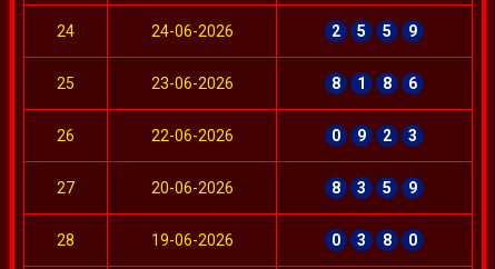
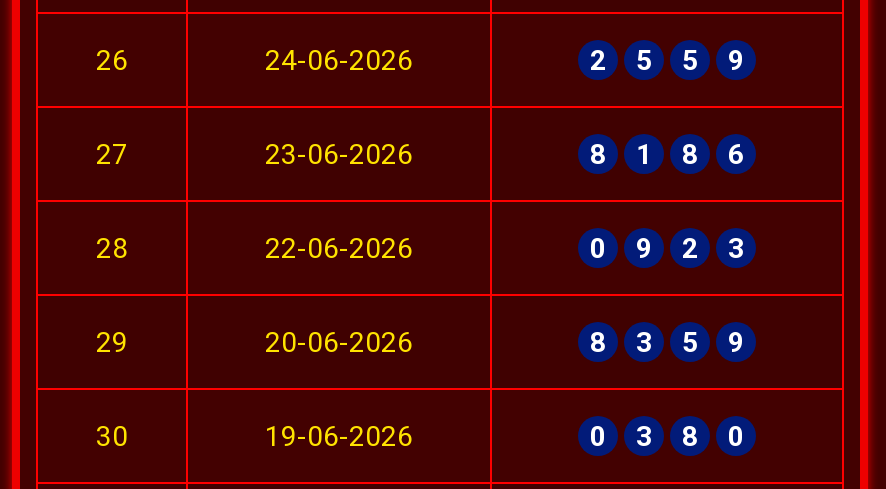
- 24
+ 26

- 25
+ 27

- 26
+ 28

- 27
+ 29

- 28
+ 30
